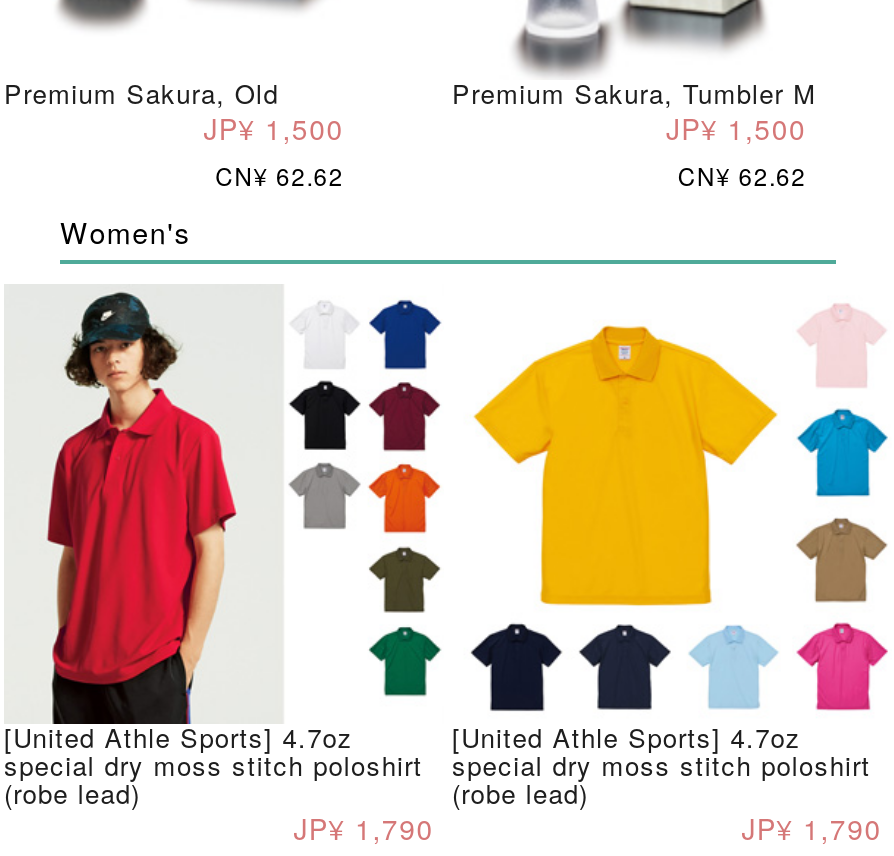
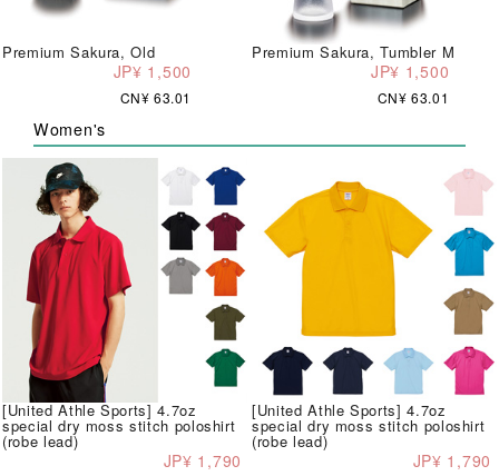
- CN¥ 62.62
+ CN¥ 63.01

- CN¥ 62.62
+ CN¥ 63.01
